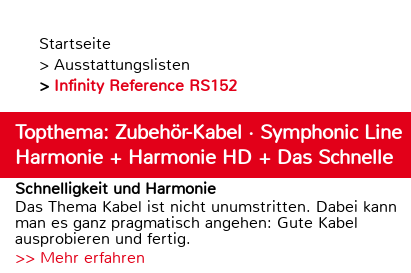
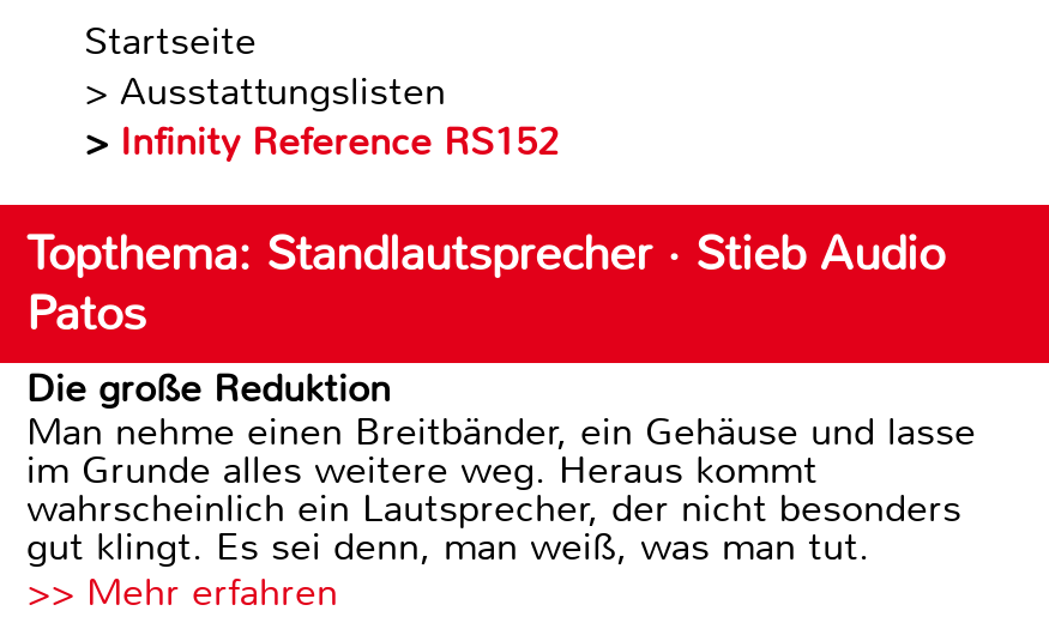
- Topthema: Zubehör-Kabel · Symphonic Line
- Harmonie + Harmonie HD + Das Schnelle
- Schnelligkeit und Harmonie
- Das Thema Kabel ist nicht unumstritten. Dabei kann
- man es ganz pragmatisch angehen: Gute Kabel
- ausprobieren und fertig.
+ Topthema: Standlautsprecher · Stieb Audio
+ Patos
+ Die große Reduktion
+ Man nehme einen Breitbänder, ein Gehäuse und lasse
+ im Grunde alles weitere weg. Heraus kommt
+ wahrscheinlich ein Lautsprecher, der nicht besonders
+ gut klingt. Es sei denn, man weiß, was man tut.
